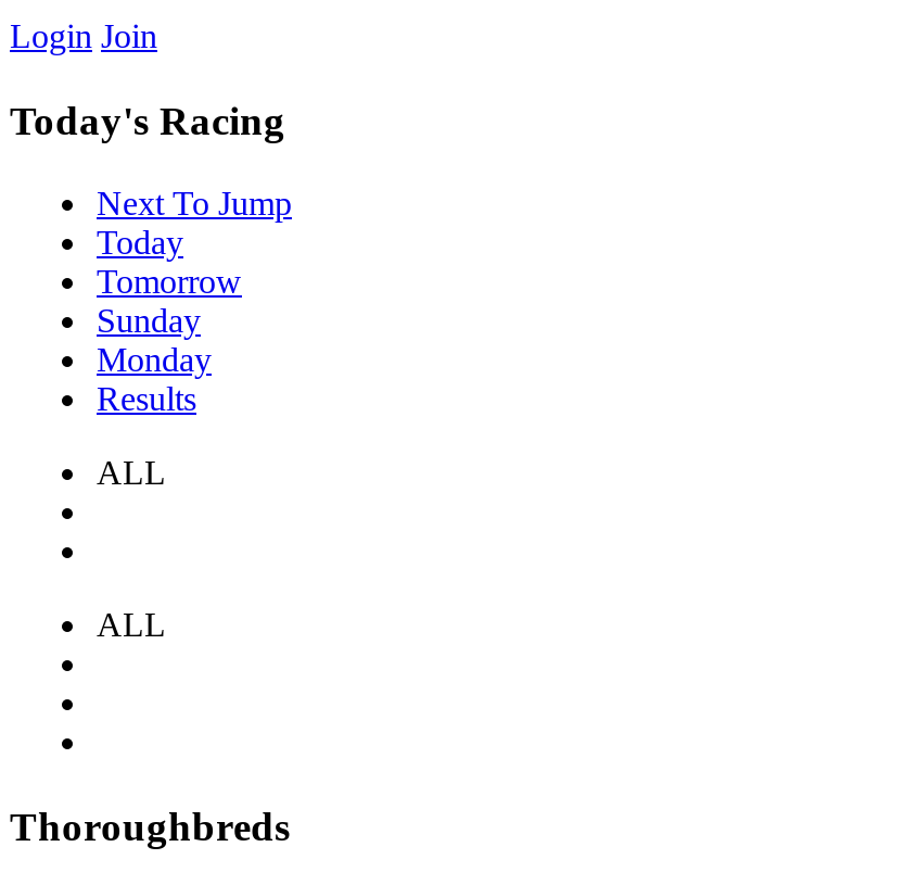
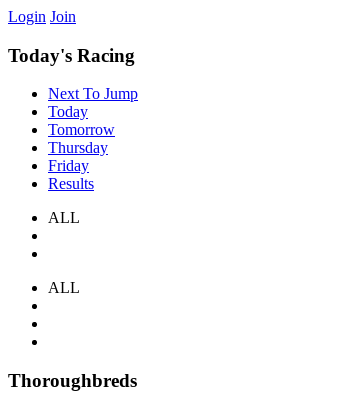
- Sunday
- Monday
+ Thursday
+ Friday
